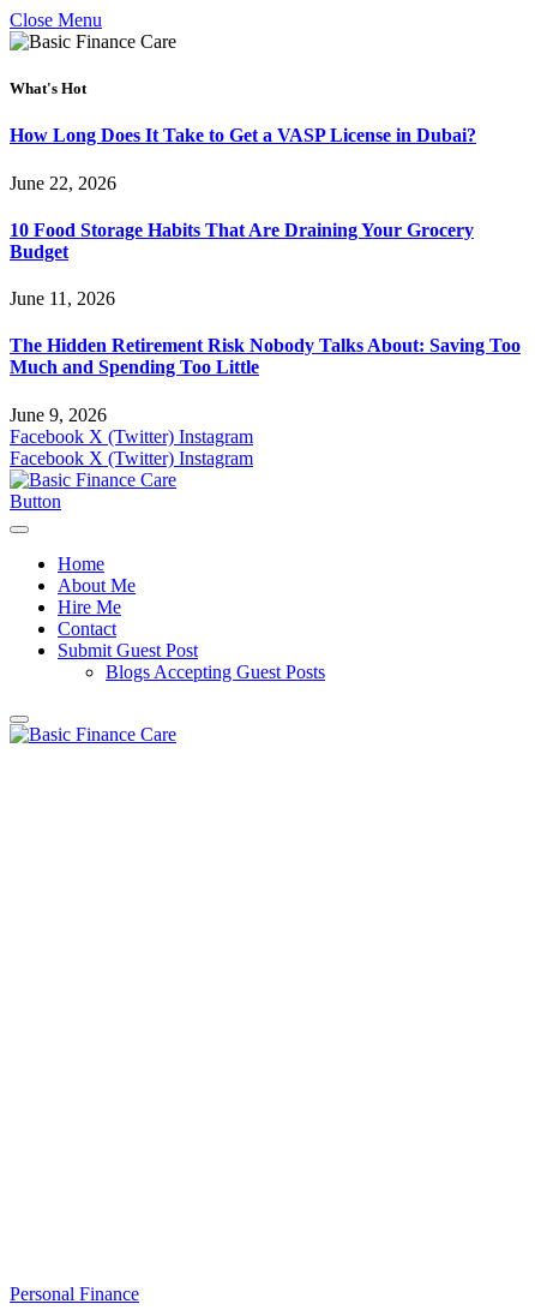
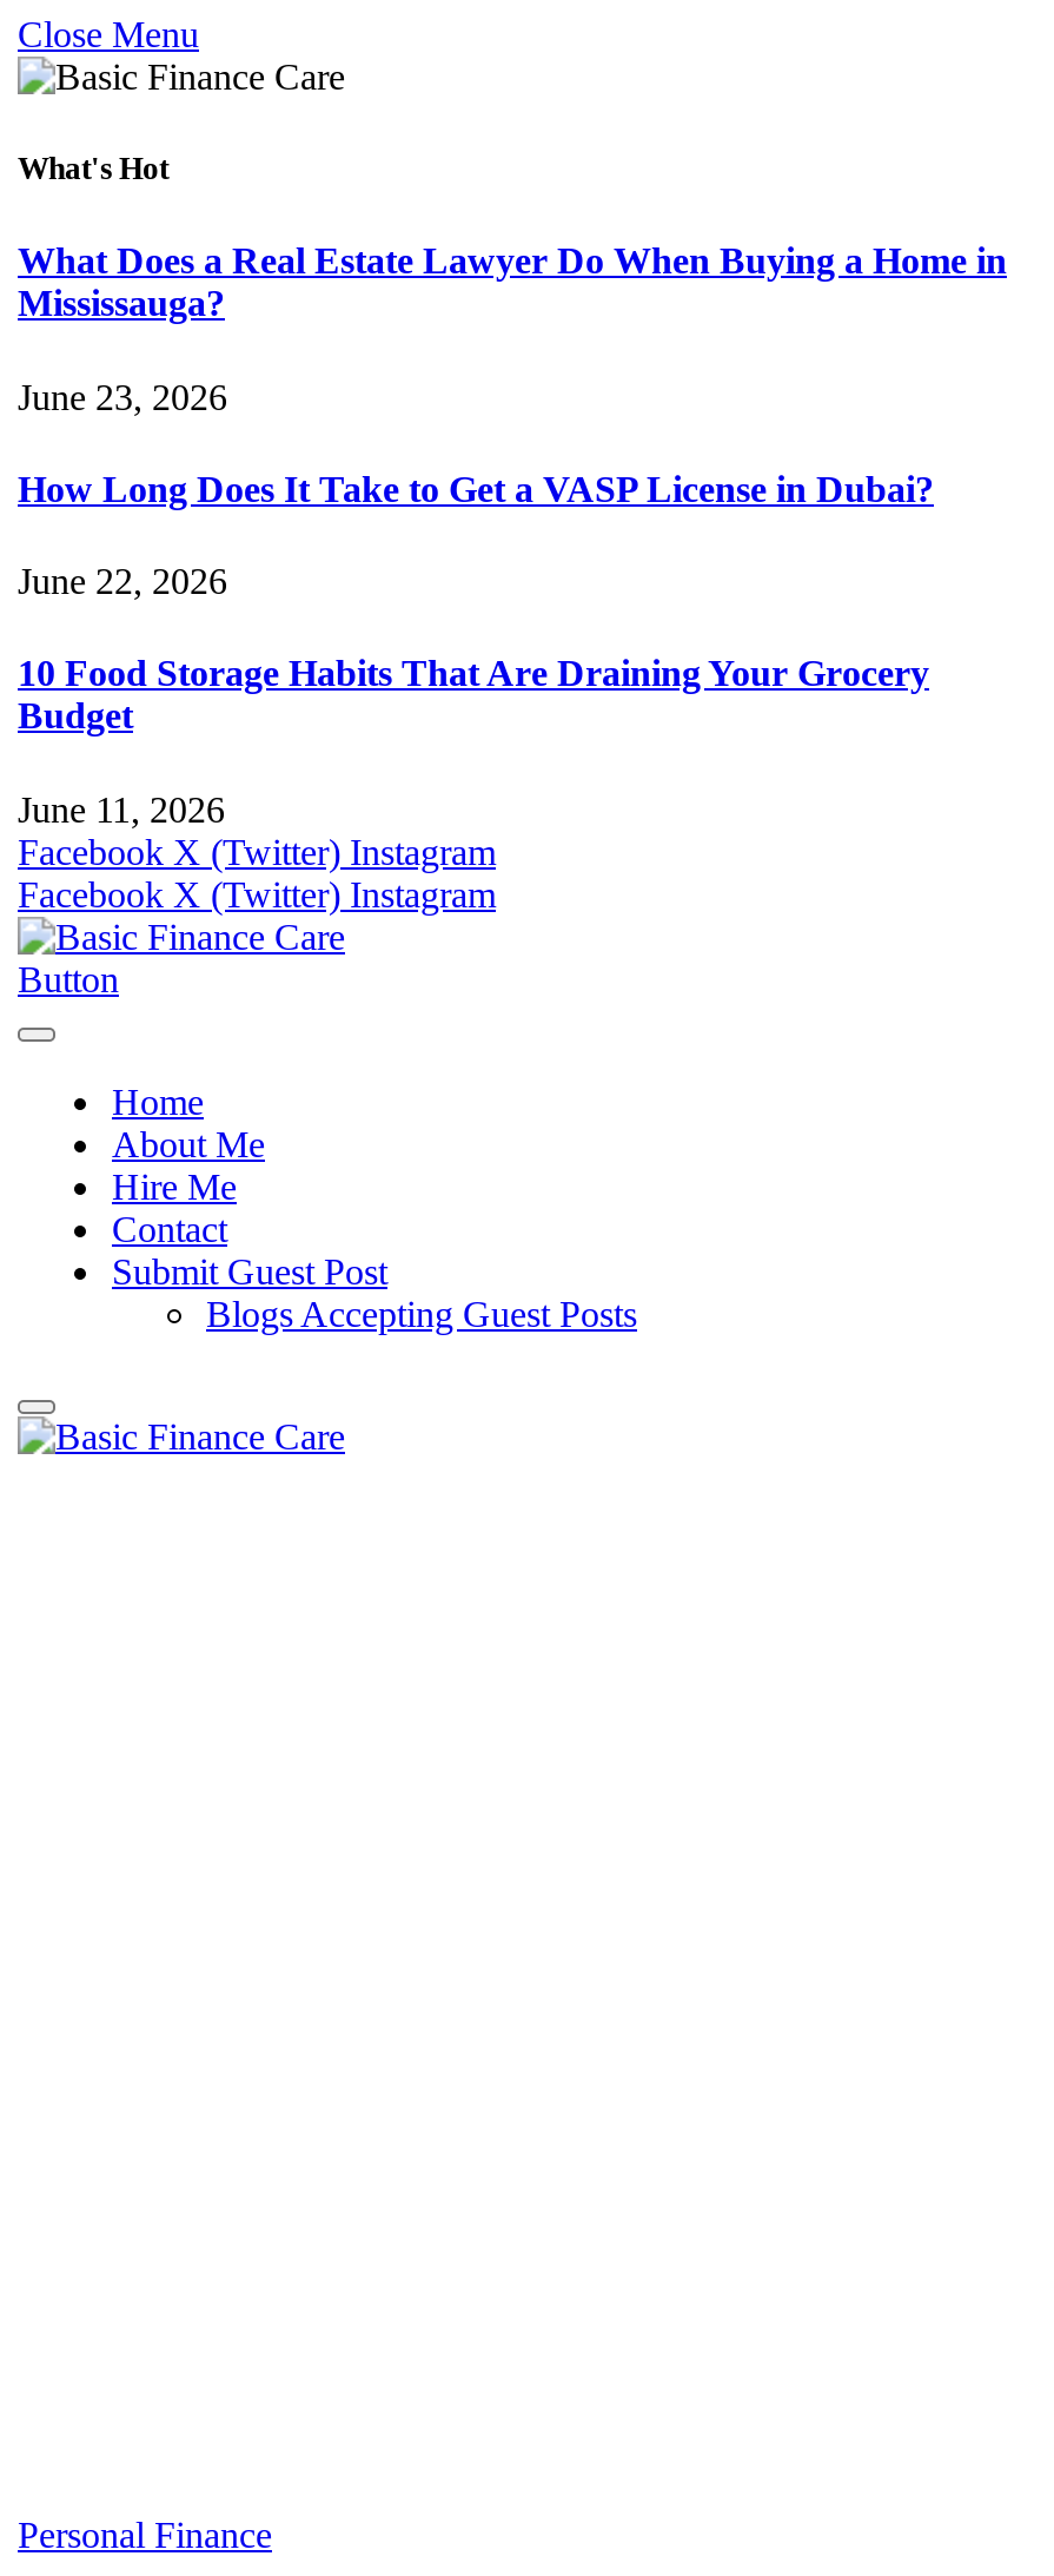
+ What Does a Real Estate Lawyer Do When Buying a Home in
+ Mississauga?
+ June 23, 2026

moved down: How Long Does It Take to Get a VASP License in Dubai? | June 22, 2026 | 10 Food Storage Habits That Are Draining Your Grocery | Budget | June 11, 2026

- The Hidden Retirement Risk Nobody Talks About: Saving Too
- Much and Spending Too Little
- June 9, 2026
